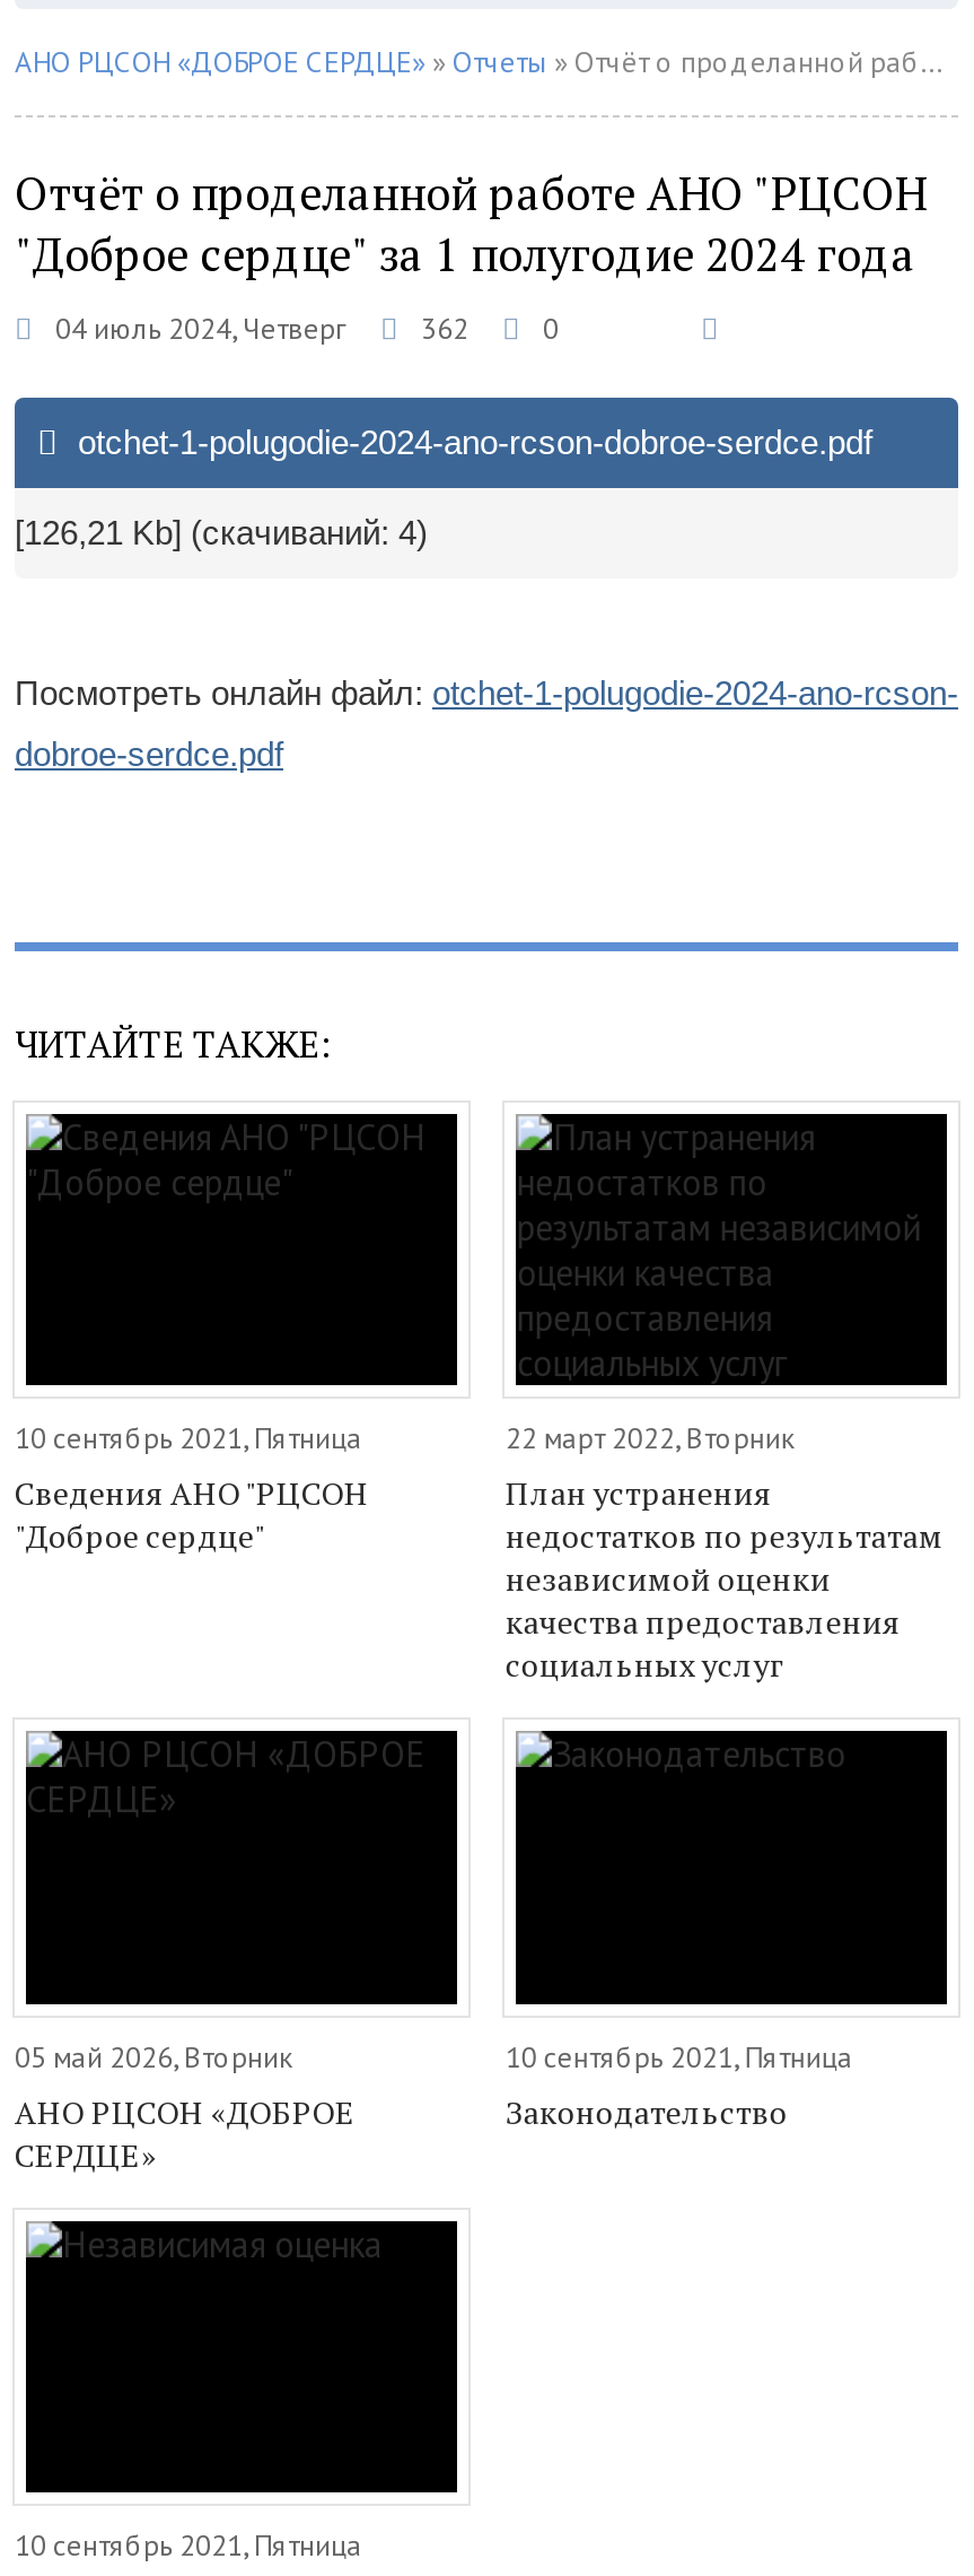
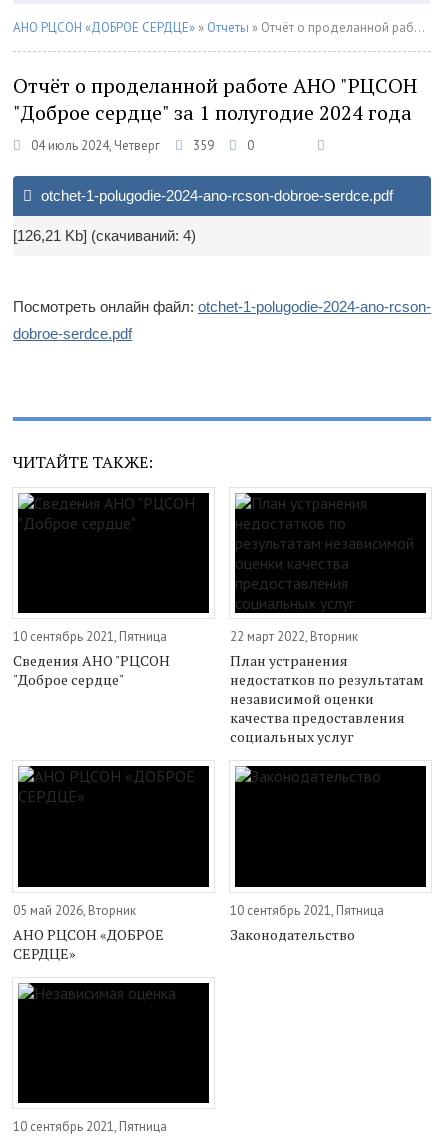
- 04 июль 2024, Четверг 362 0
+ 04 июль 2024, Четверг 359 0
